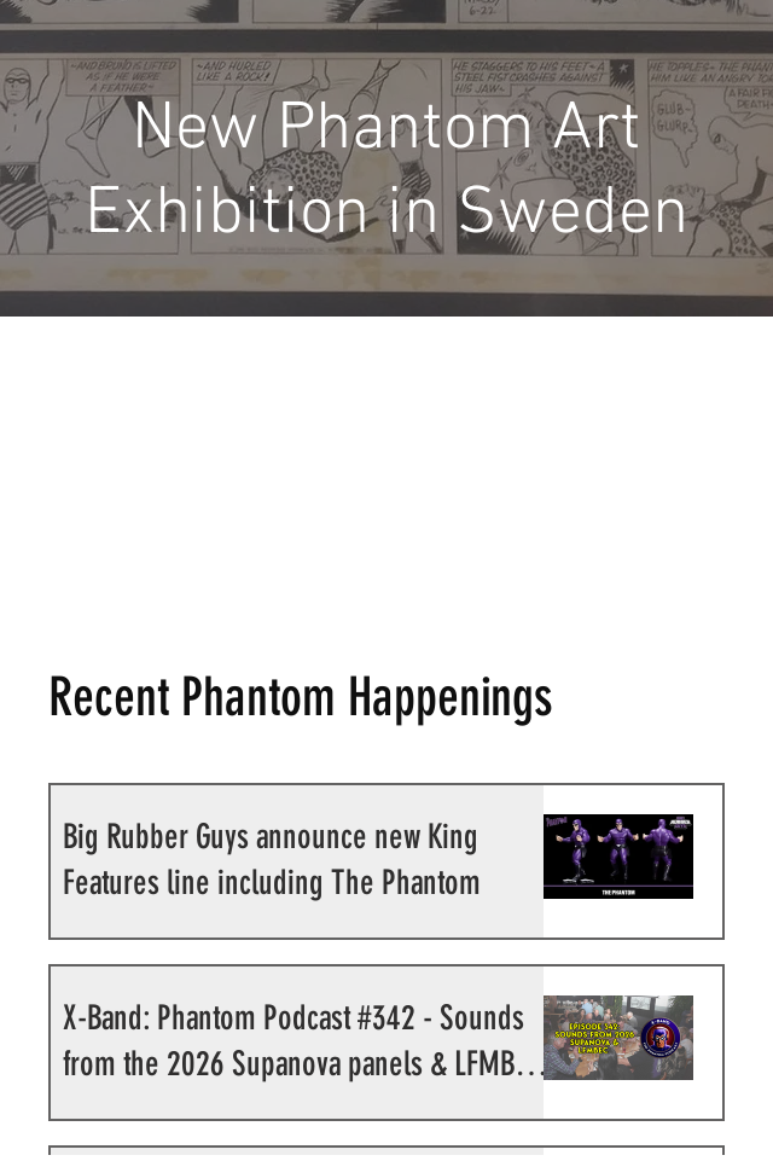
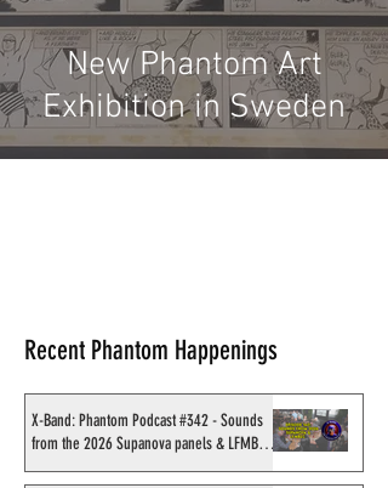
- [image]
- Big Rubber Guys announce new King
- Features line including The Phantom
